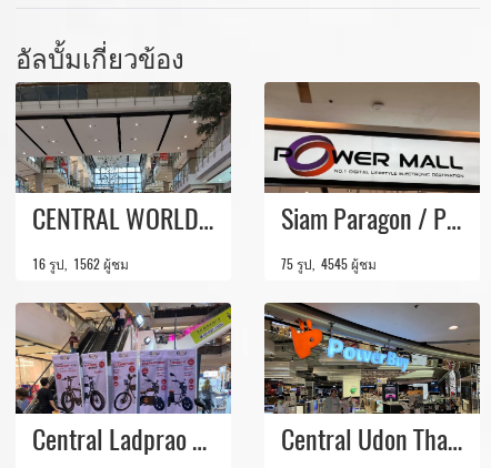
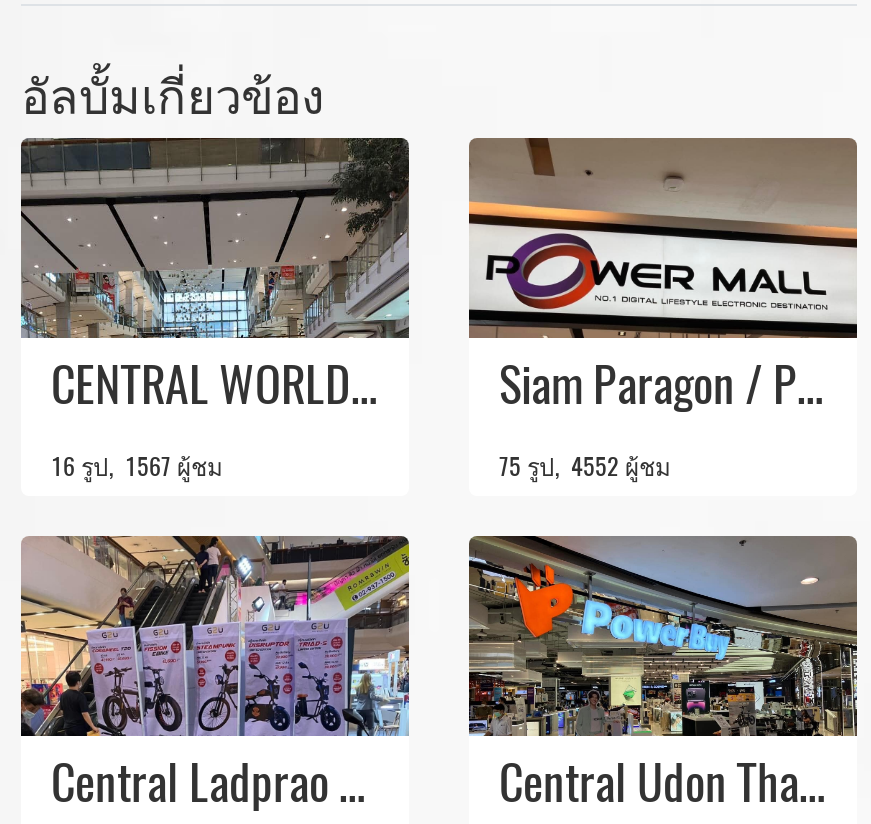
- 16 รูป, 1562 ผู้ชม
+ 16 รูป, 1567 ผู้ชม

- 75 รูป, 4545 ผู้ชม
+ 75 รูป, 4552 ผู้ชม
